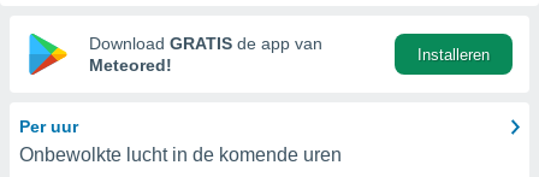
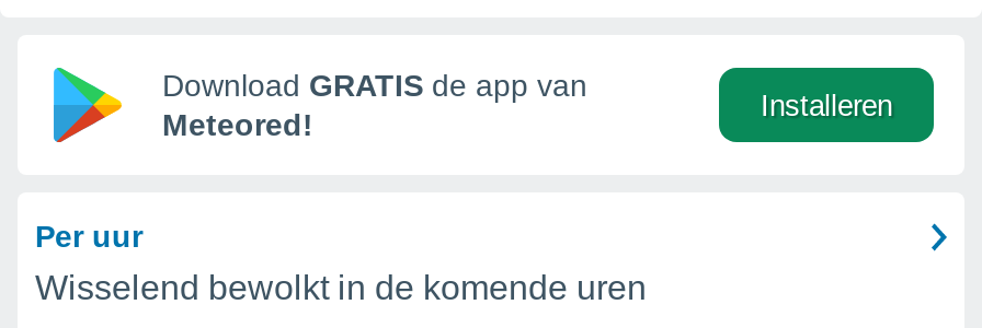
- Onbewolkte lucht in de komende uren
+ Wisselend bewolkt in de komende uren
